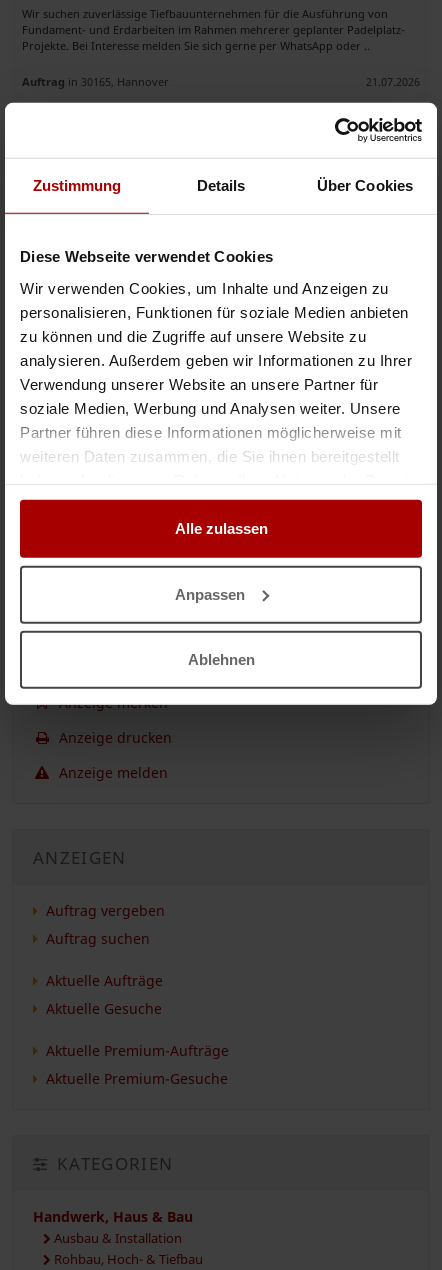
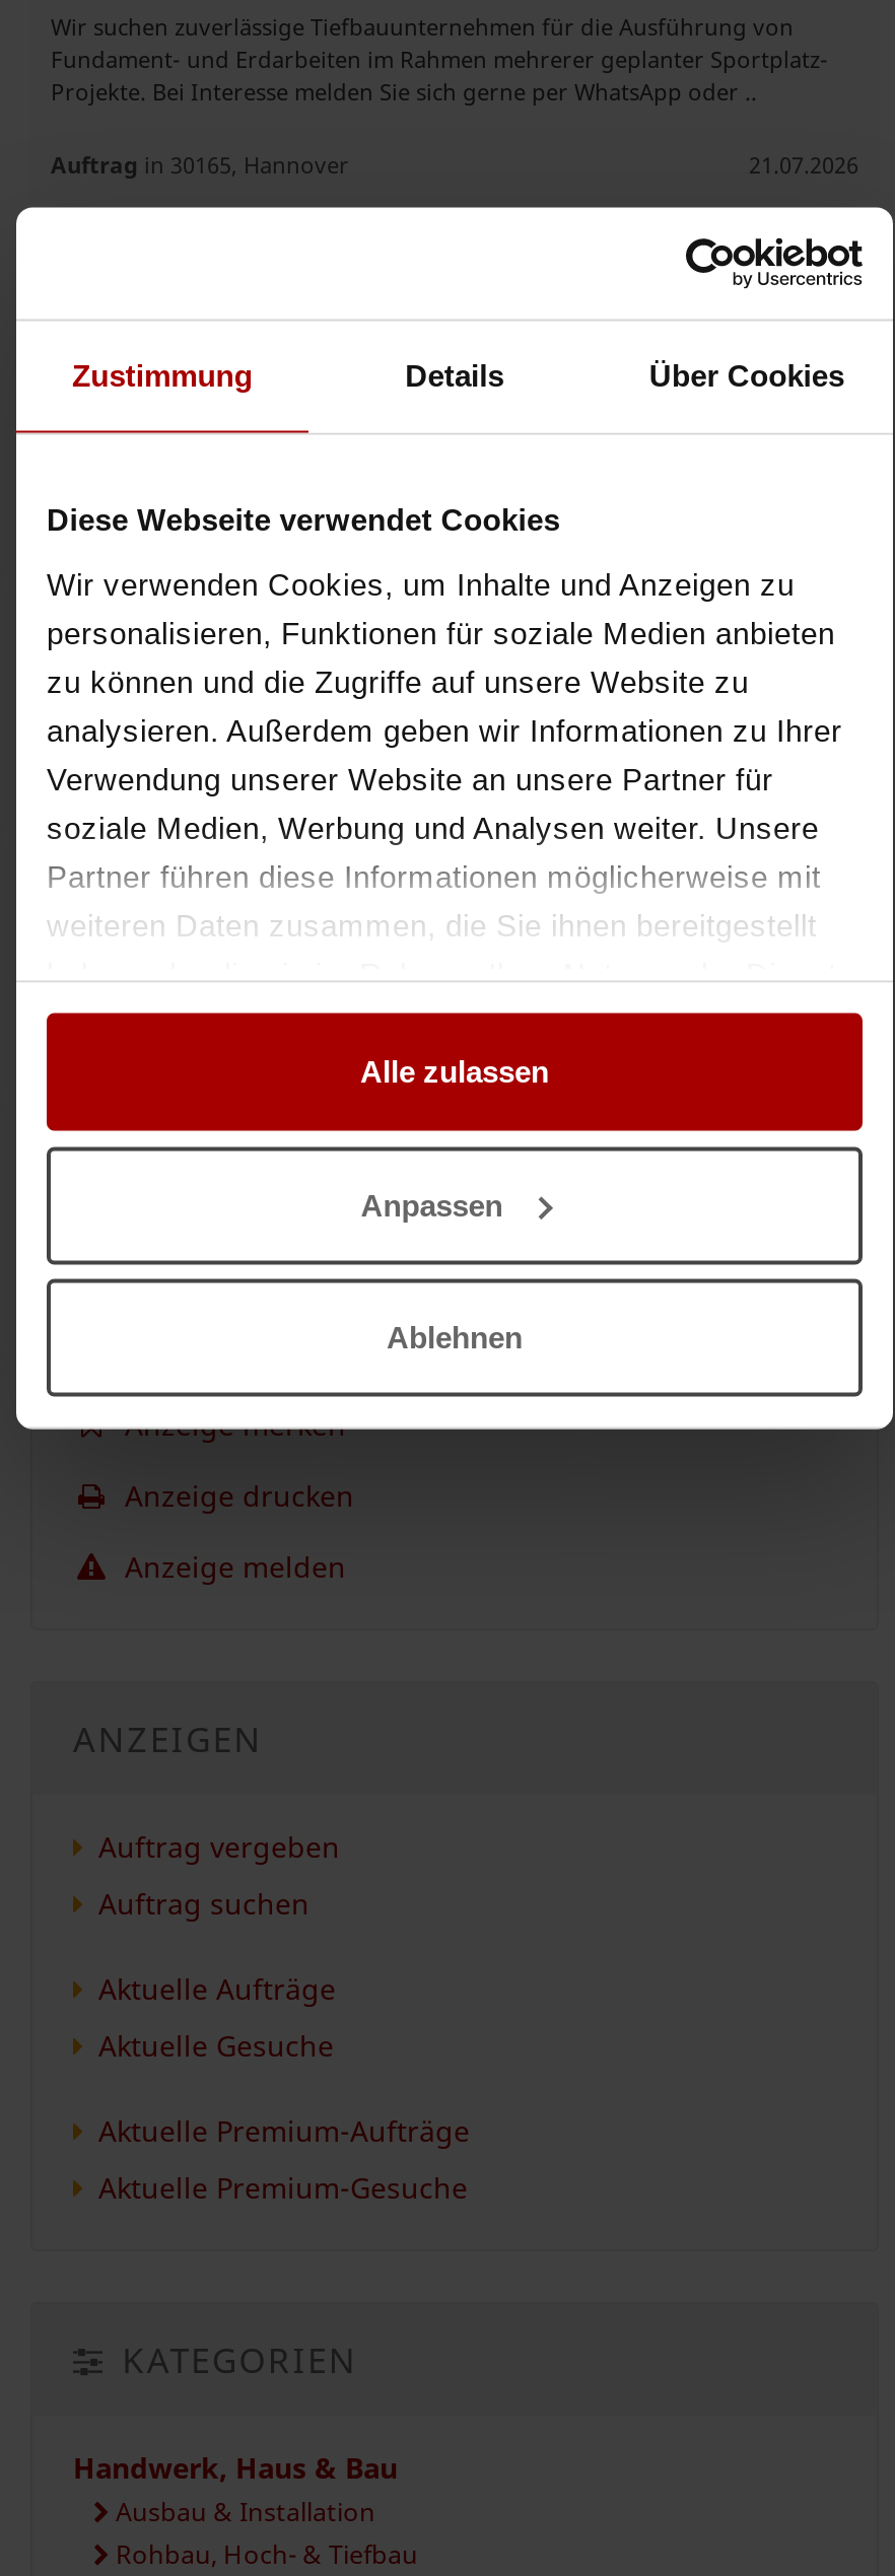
- Fundament- und Erdarbeiten im Rahmen mehrerer geplanter Padelplatz-
+ Fundament- und Erdarbeiten im Rahmen mehrerer geplanter Sportplatz-
